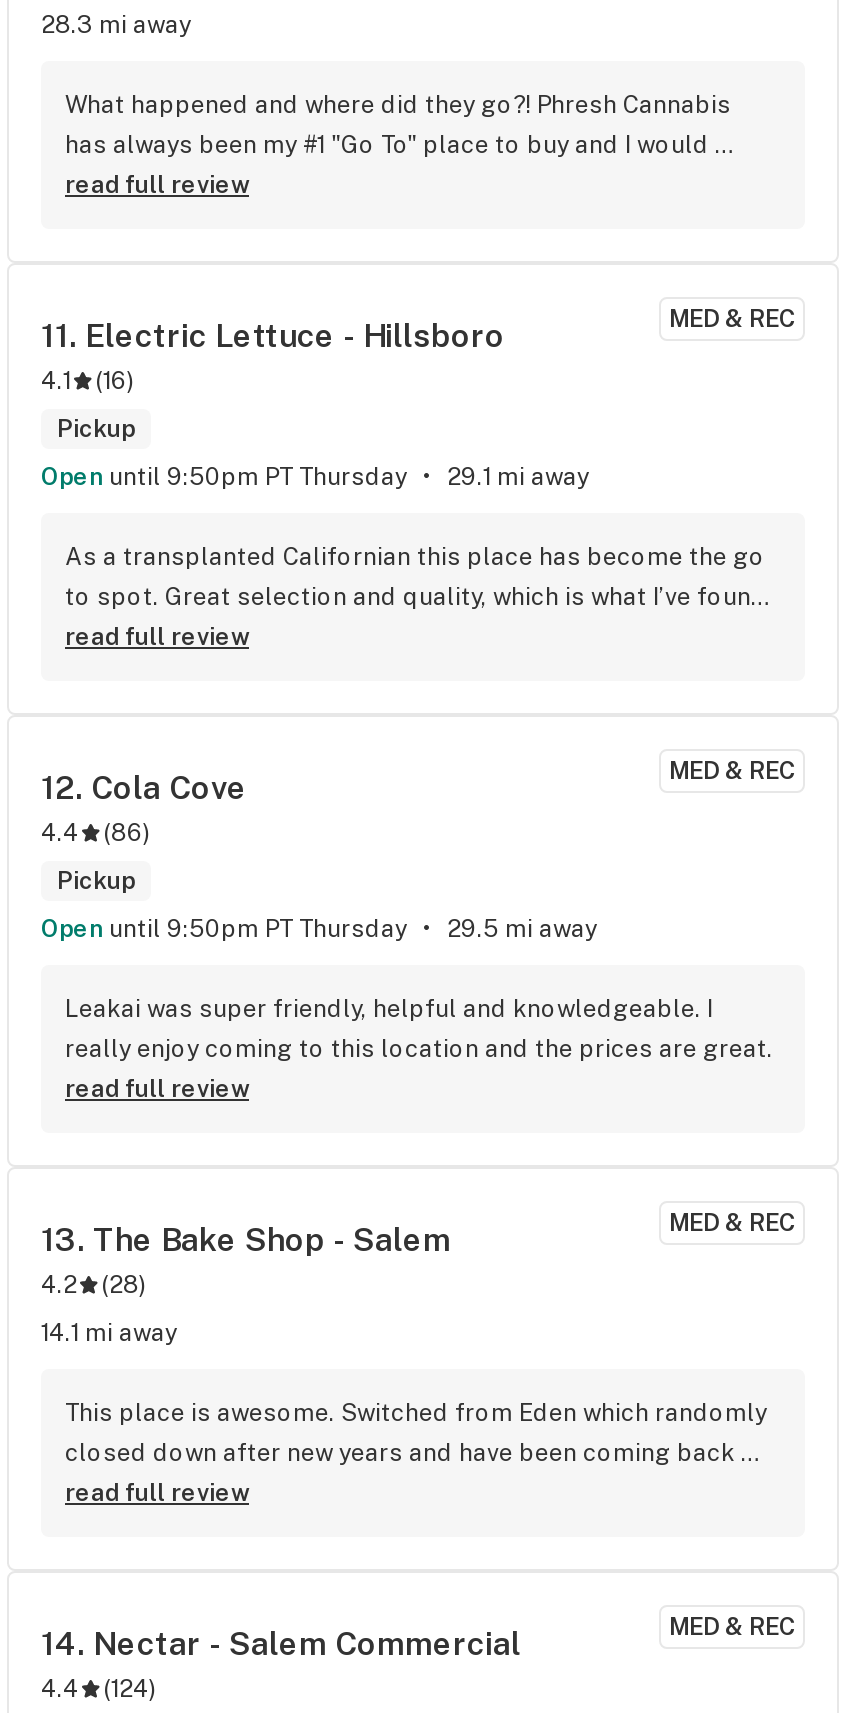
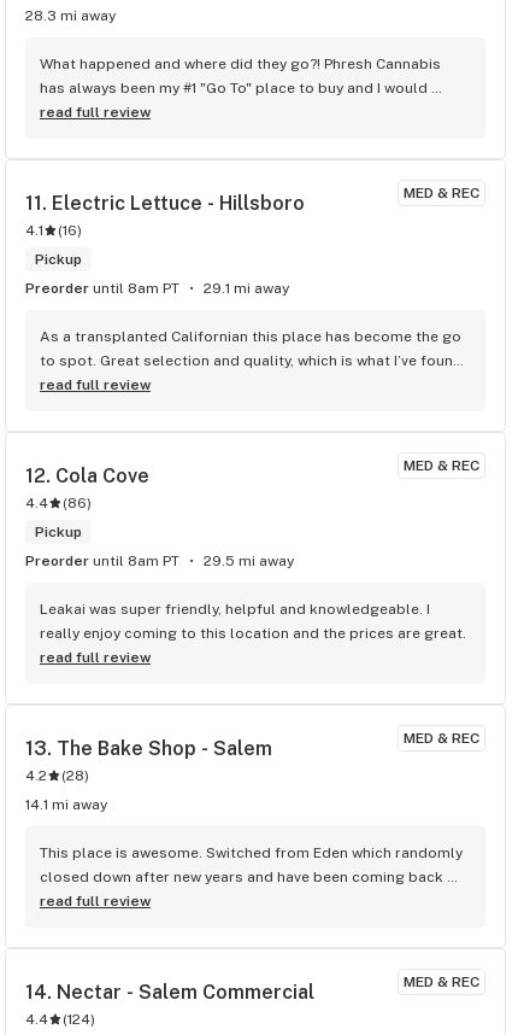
- Open until 9:50pm PT Thursday
+ Preorder until 8am PT

- Open until 9:50pm PT Thursday
+ Preorder until 8am PT
